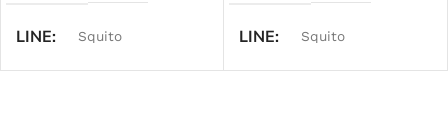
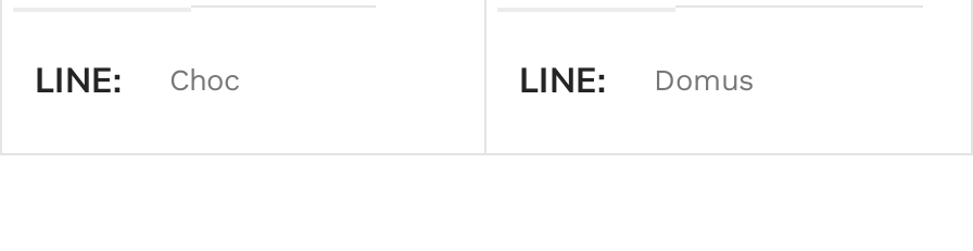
- Squito
+ Choc

- Squito
+ Domus
